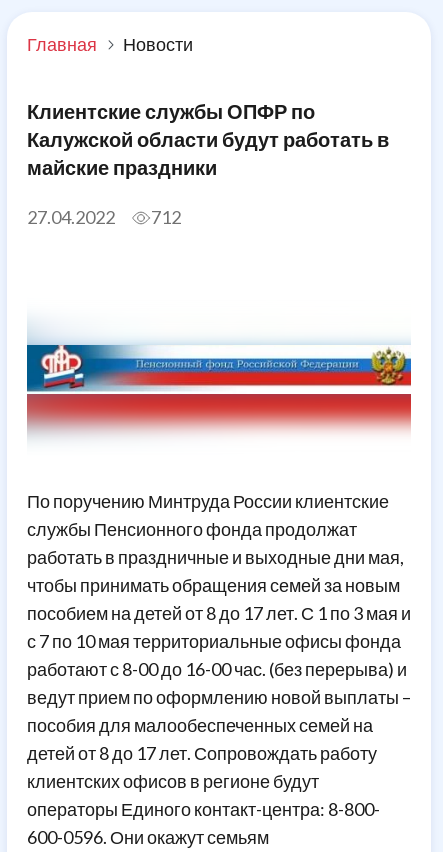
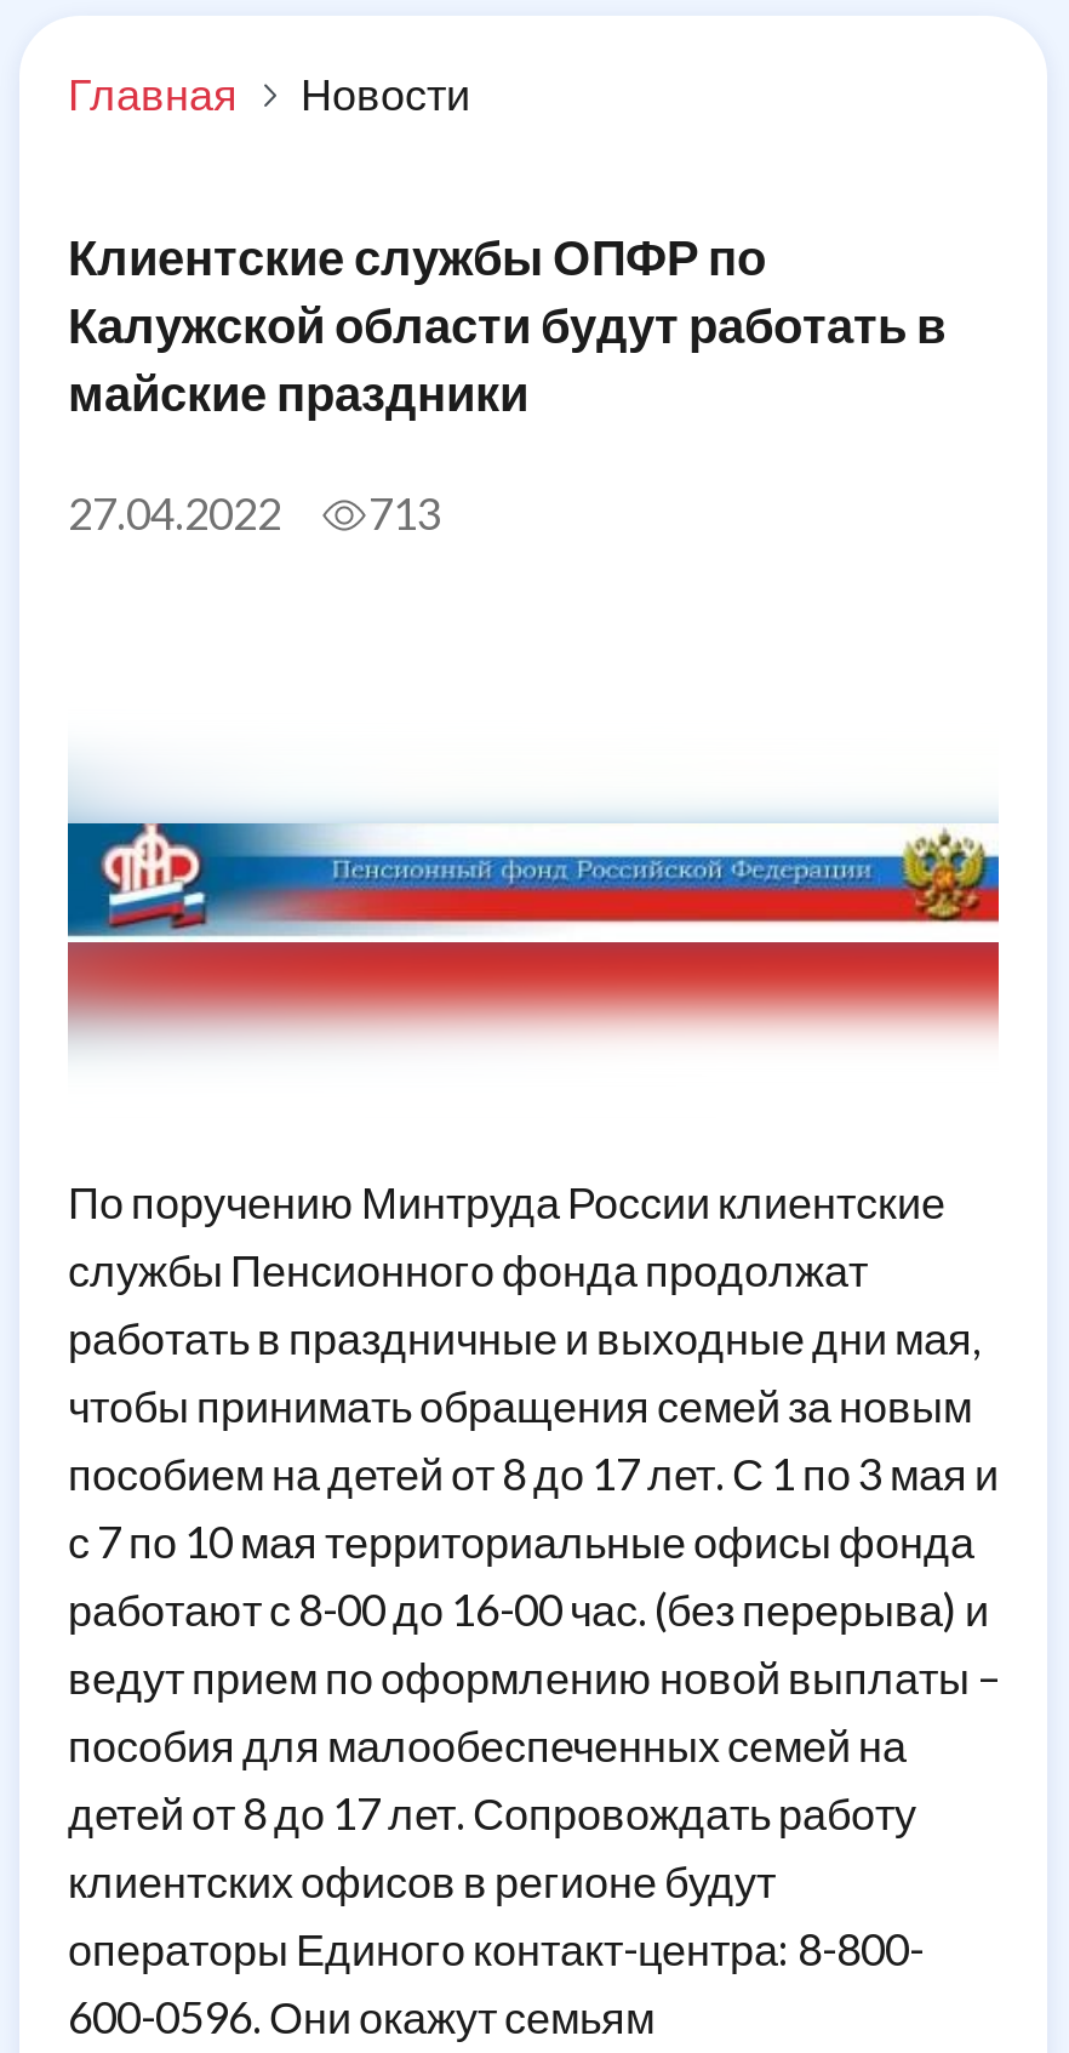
- 27.04.2022 712
+ 27.04.2022 713
